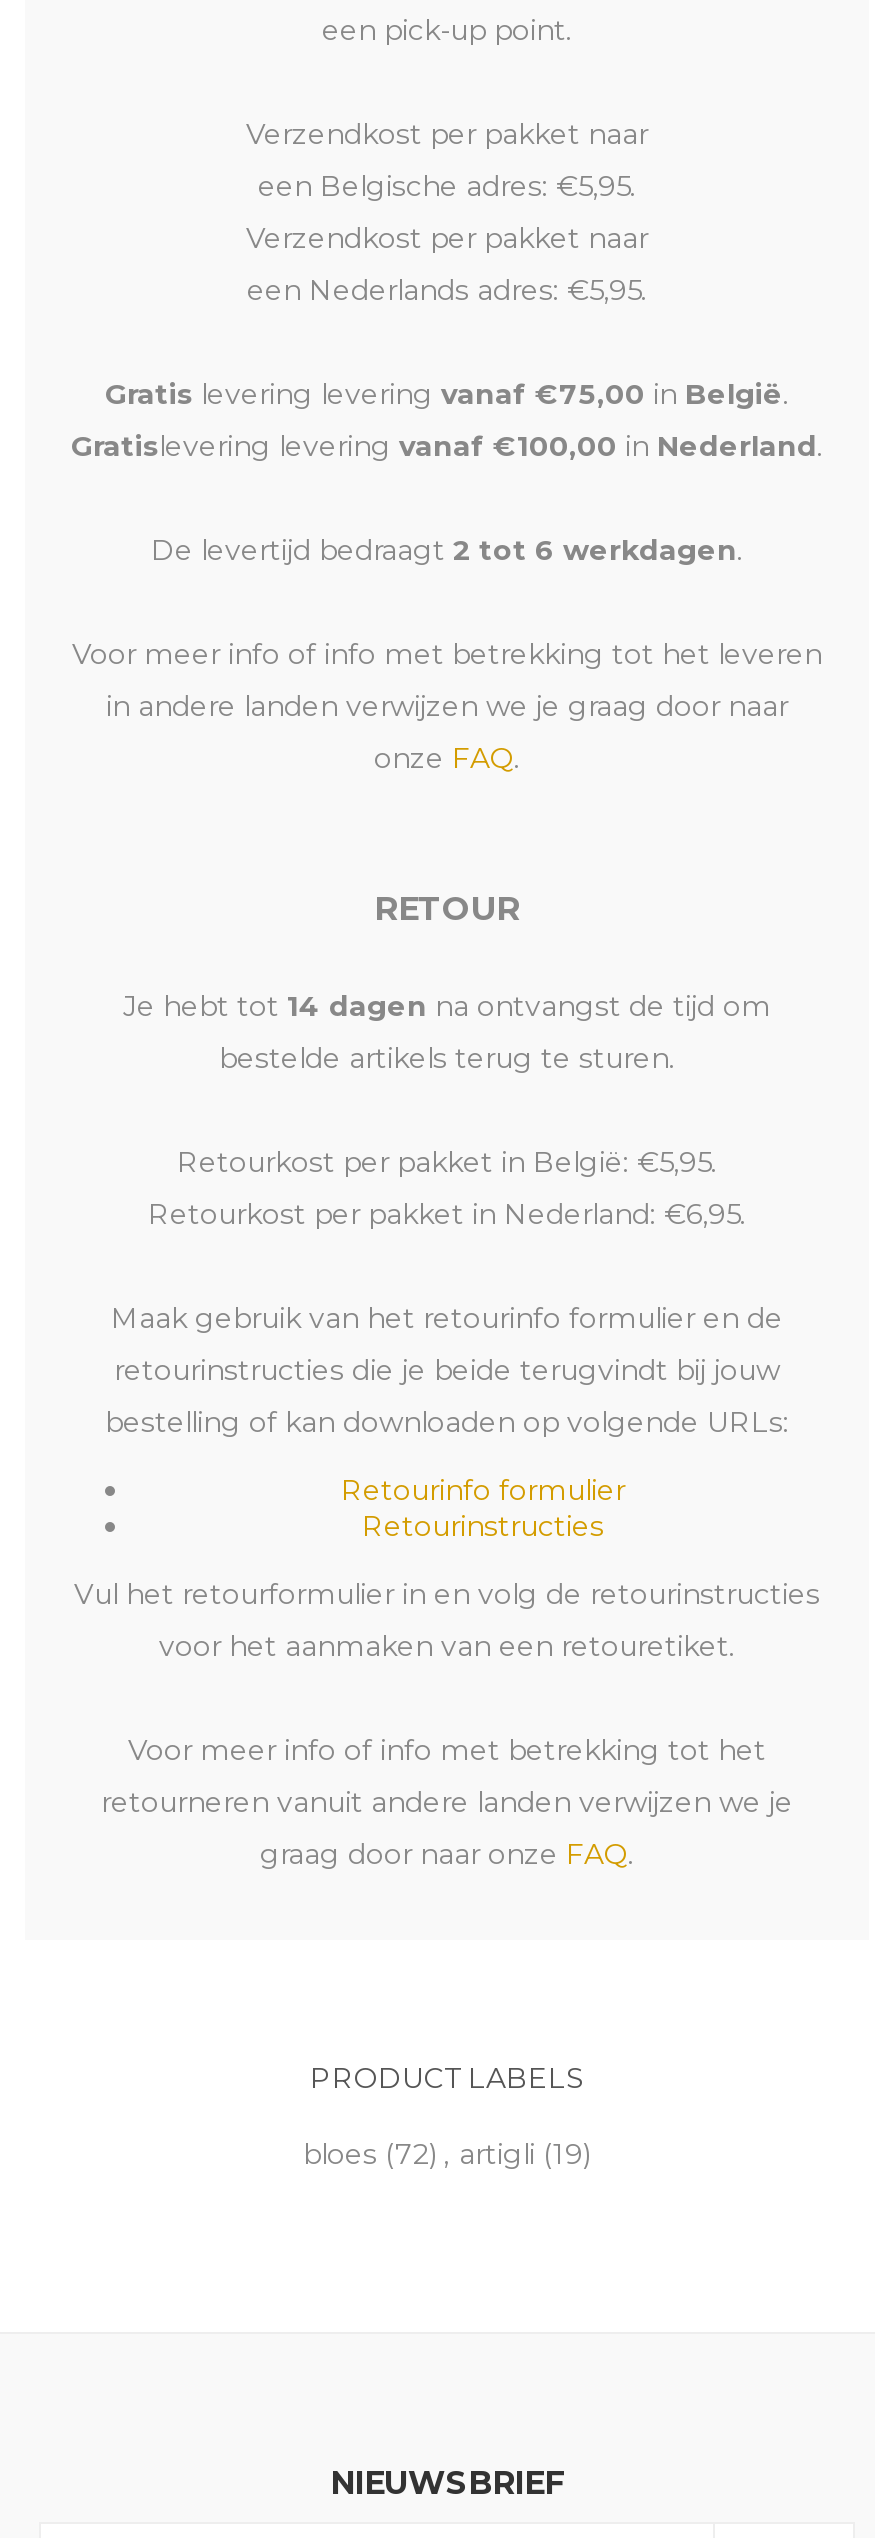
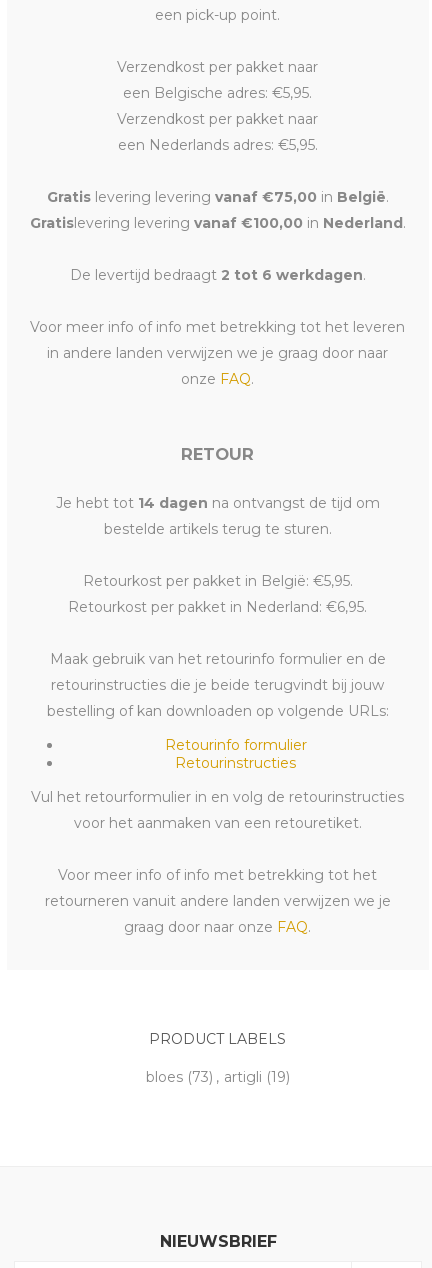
- bloes (72) , artigli (19)
+ bloes (73) , artigli (19)
